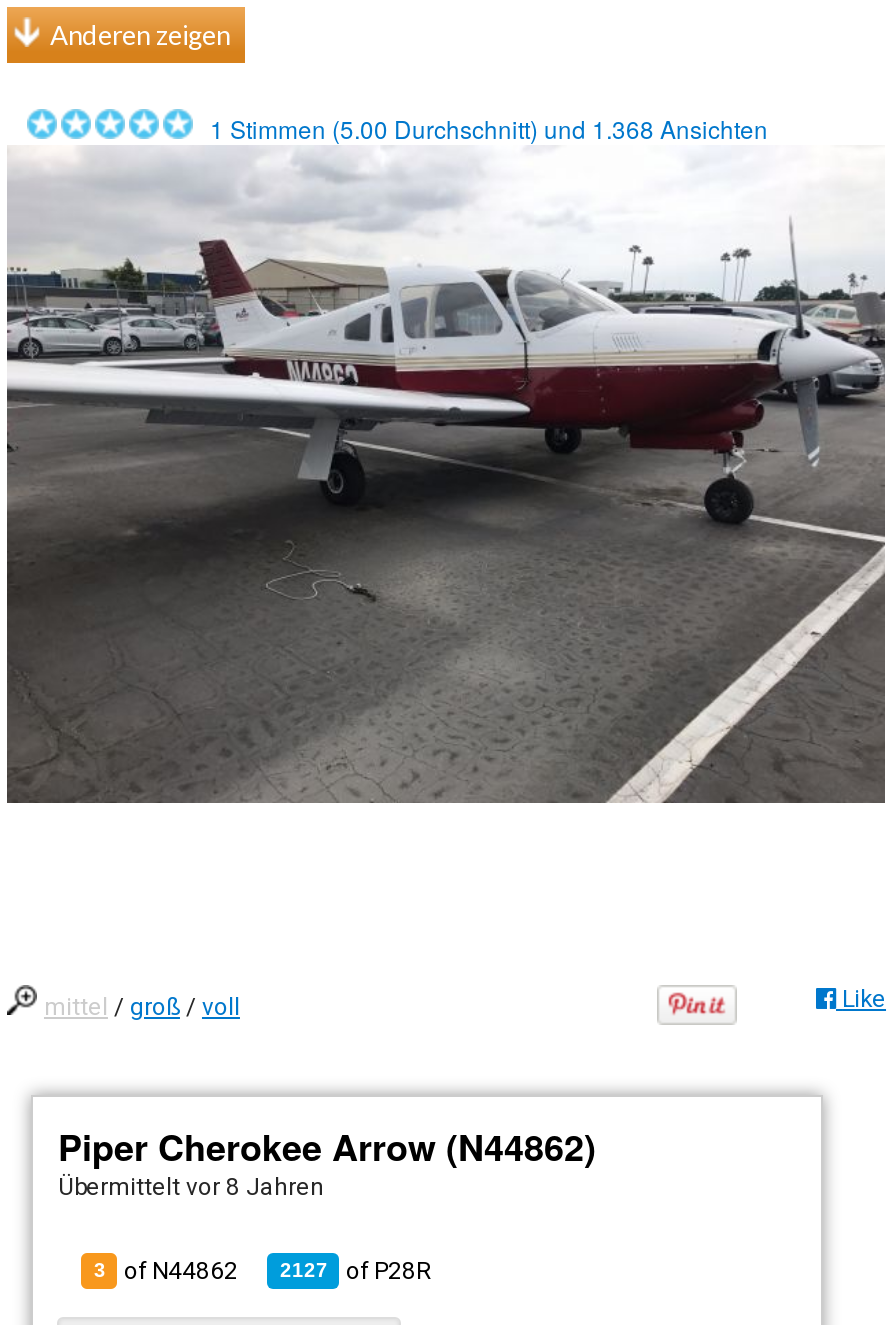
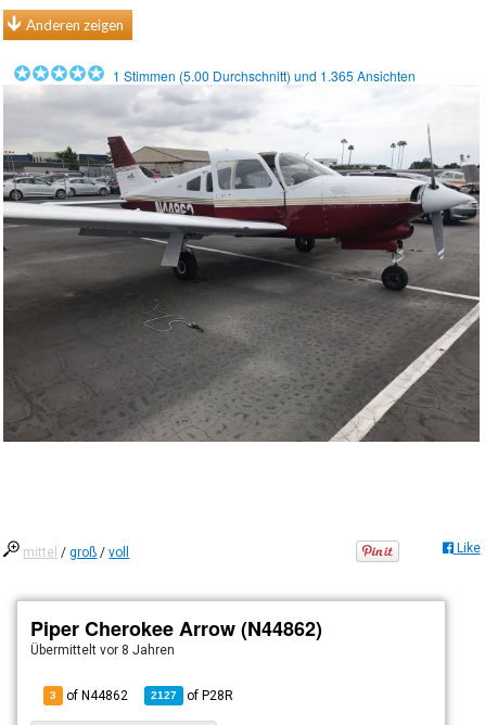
- 1 Stimmen (5.00 Durchschnitt) und 1.368 Ansichten
+ 1 Stimmen (5.00 Durchschnitt) und 1.365 Ansichten
